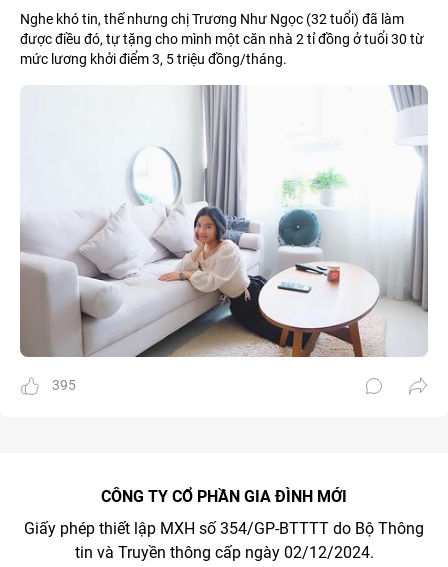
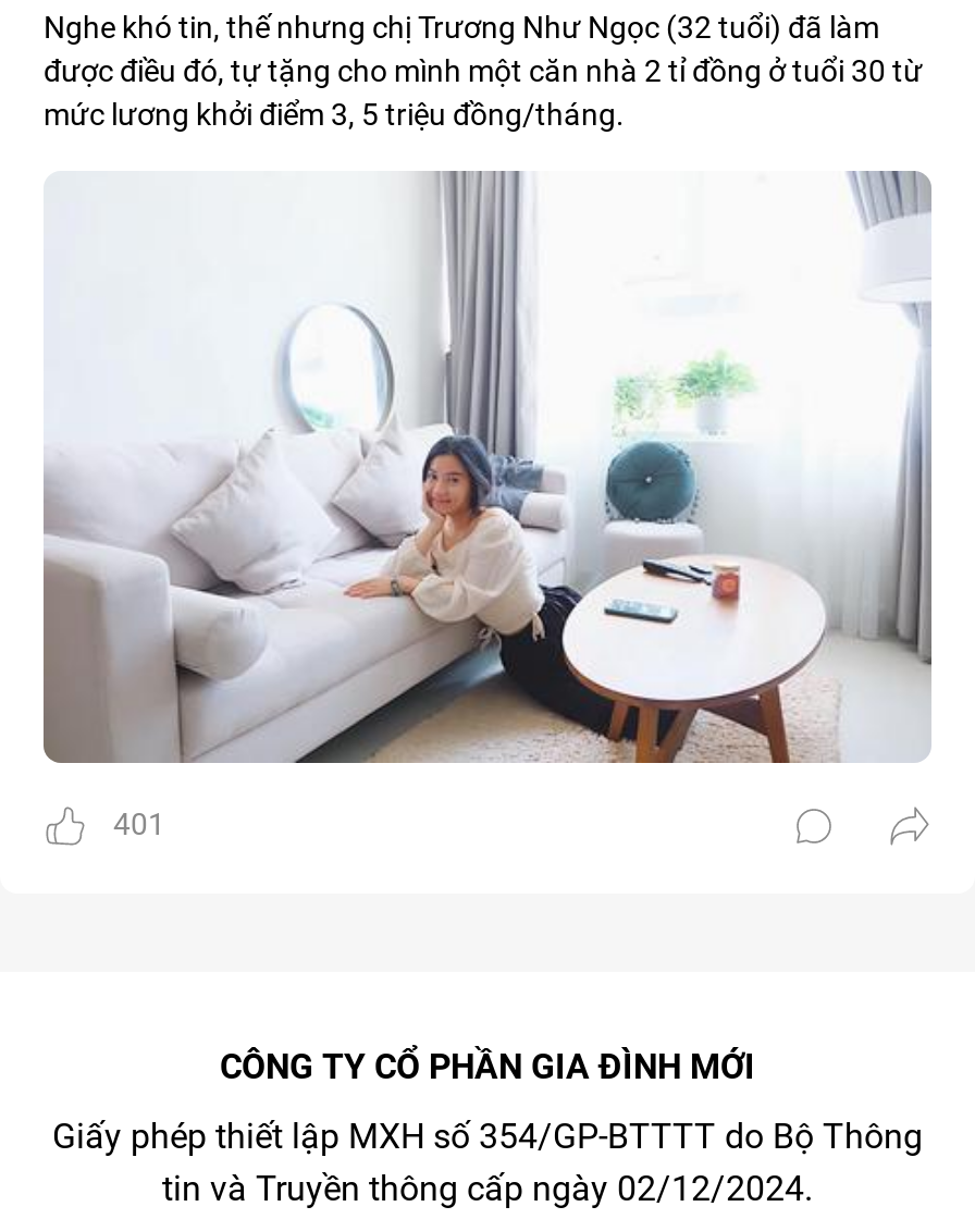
- 395
+ 401
